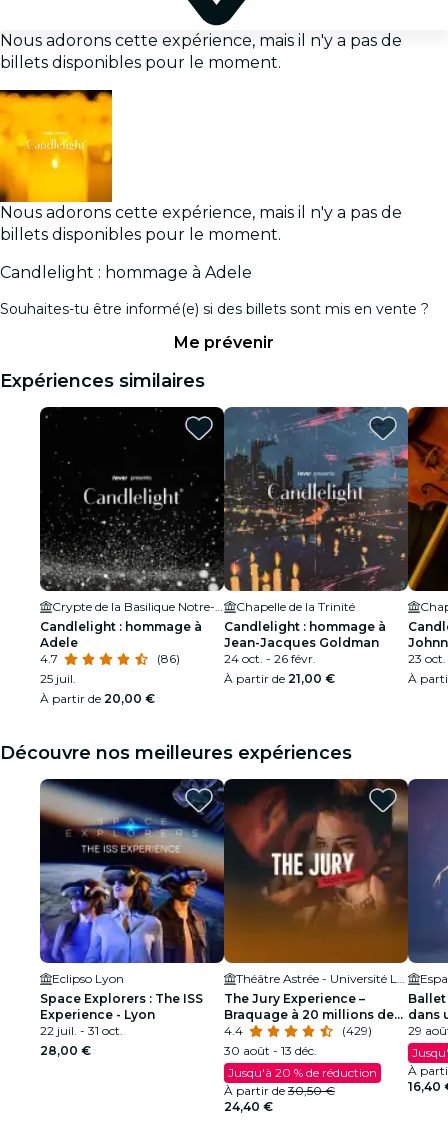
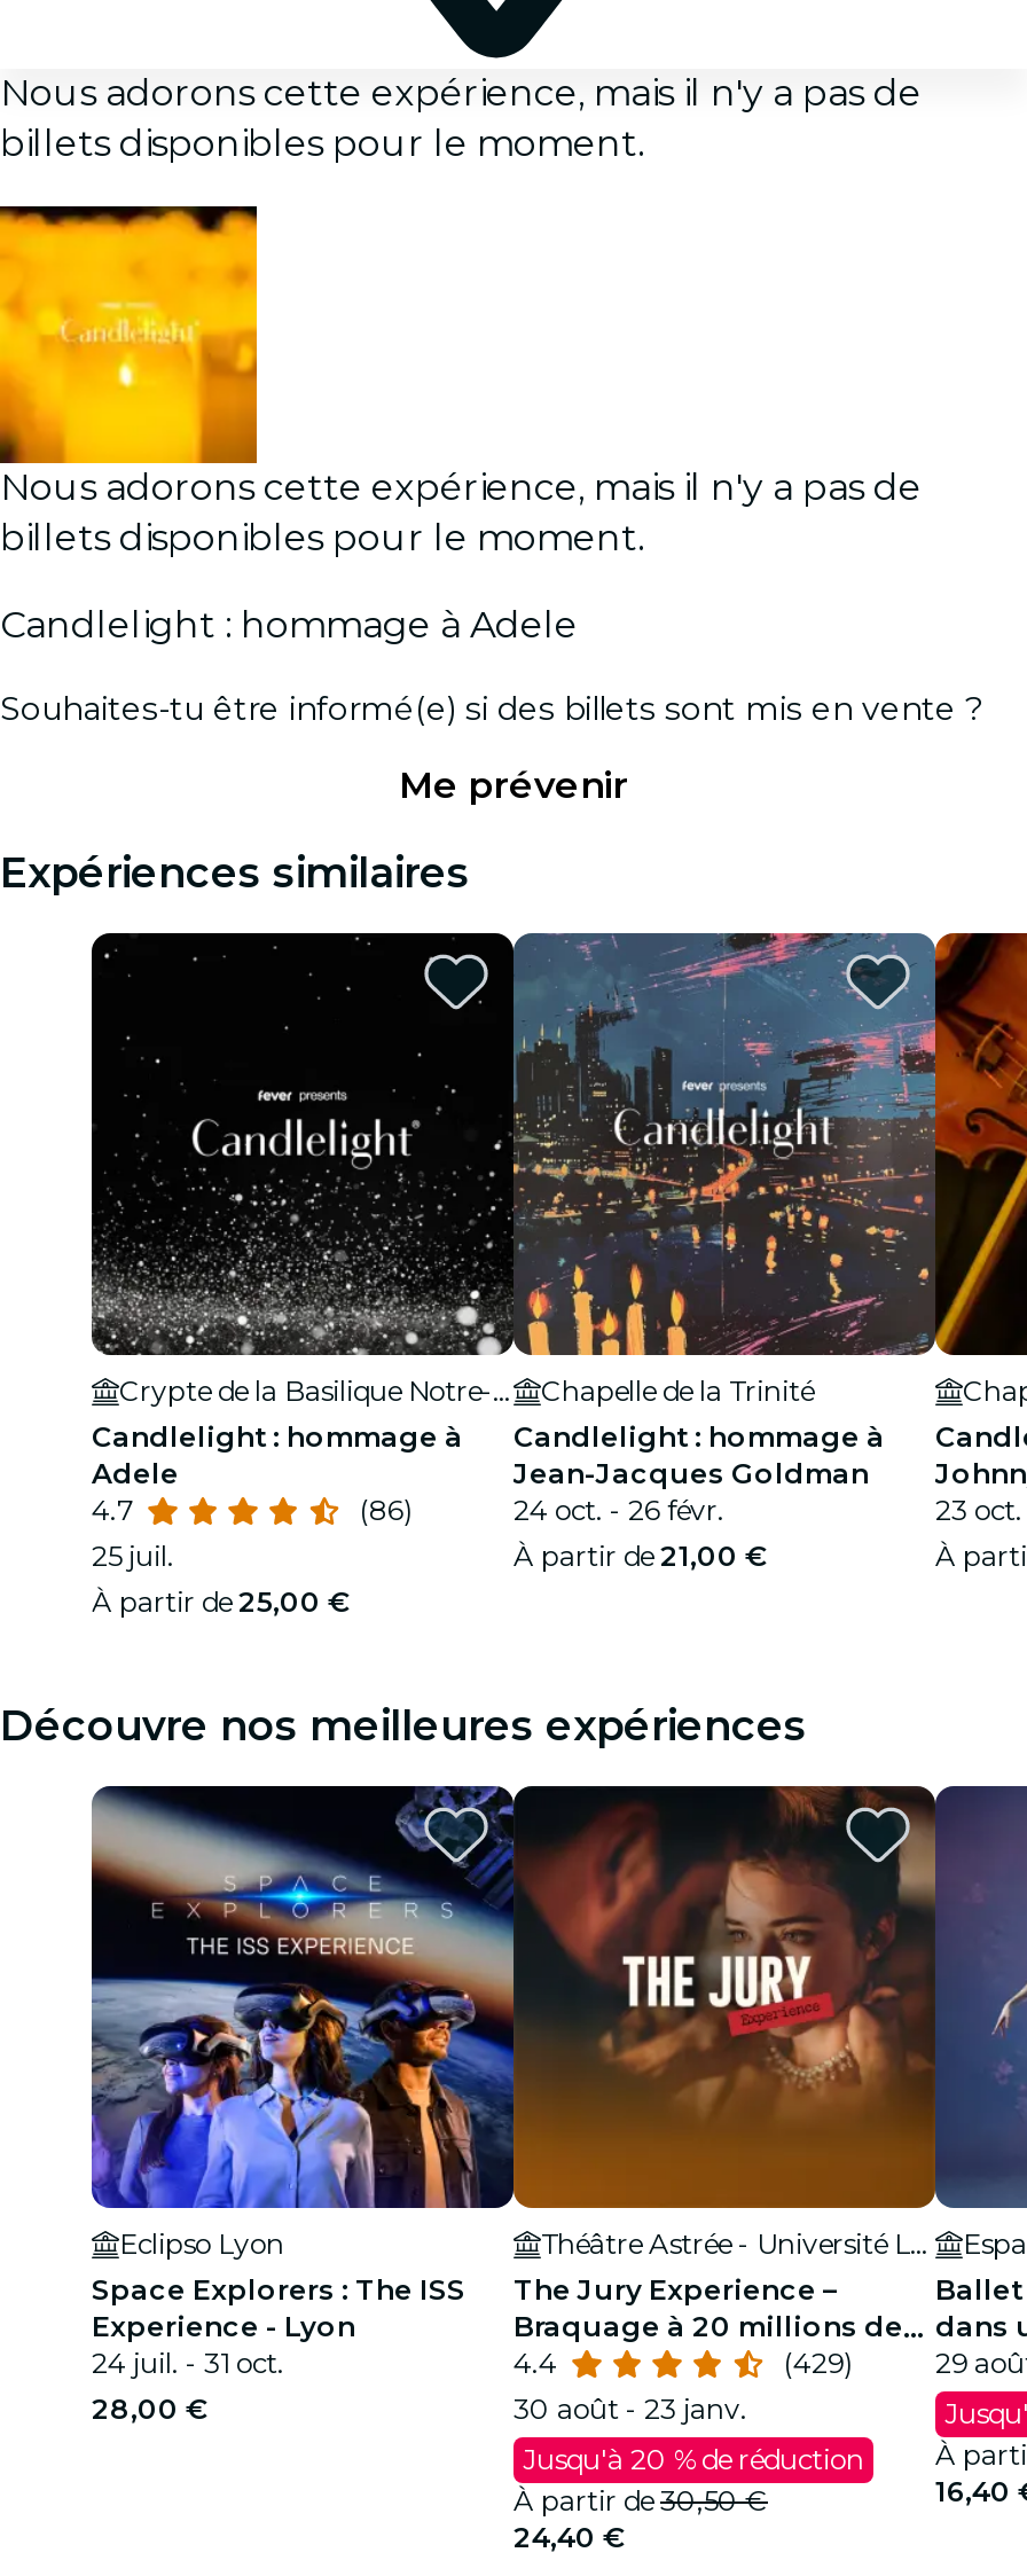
- À partir de20,00 €
+ À partir de25,00 €

- 22 juil. - 31 oct.
+ 24 juil. - 31 oct.

- 30 août - 13 déc.
+ 30 août - 23 janv.
